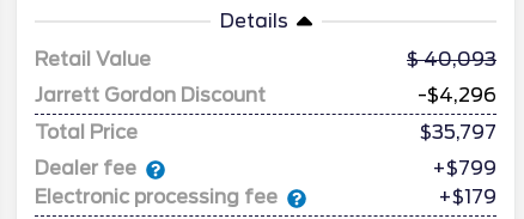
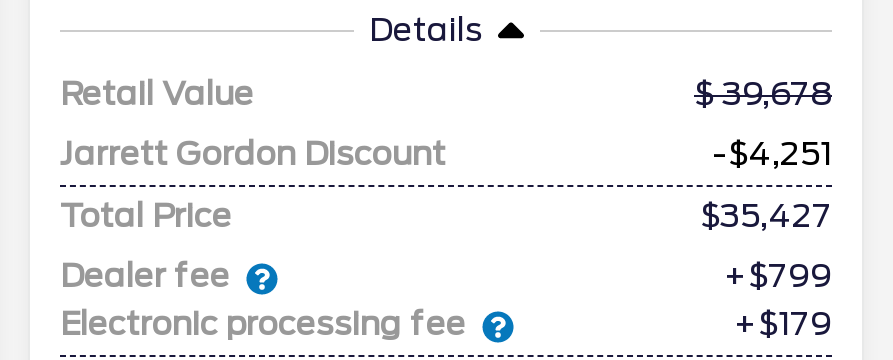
- 40,093
+ 39,678

- -$4,296
+ -$4,251

- $35,797
+ $35,427
